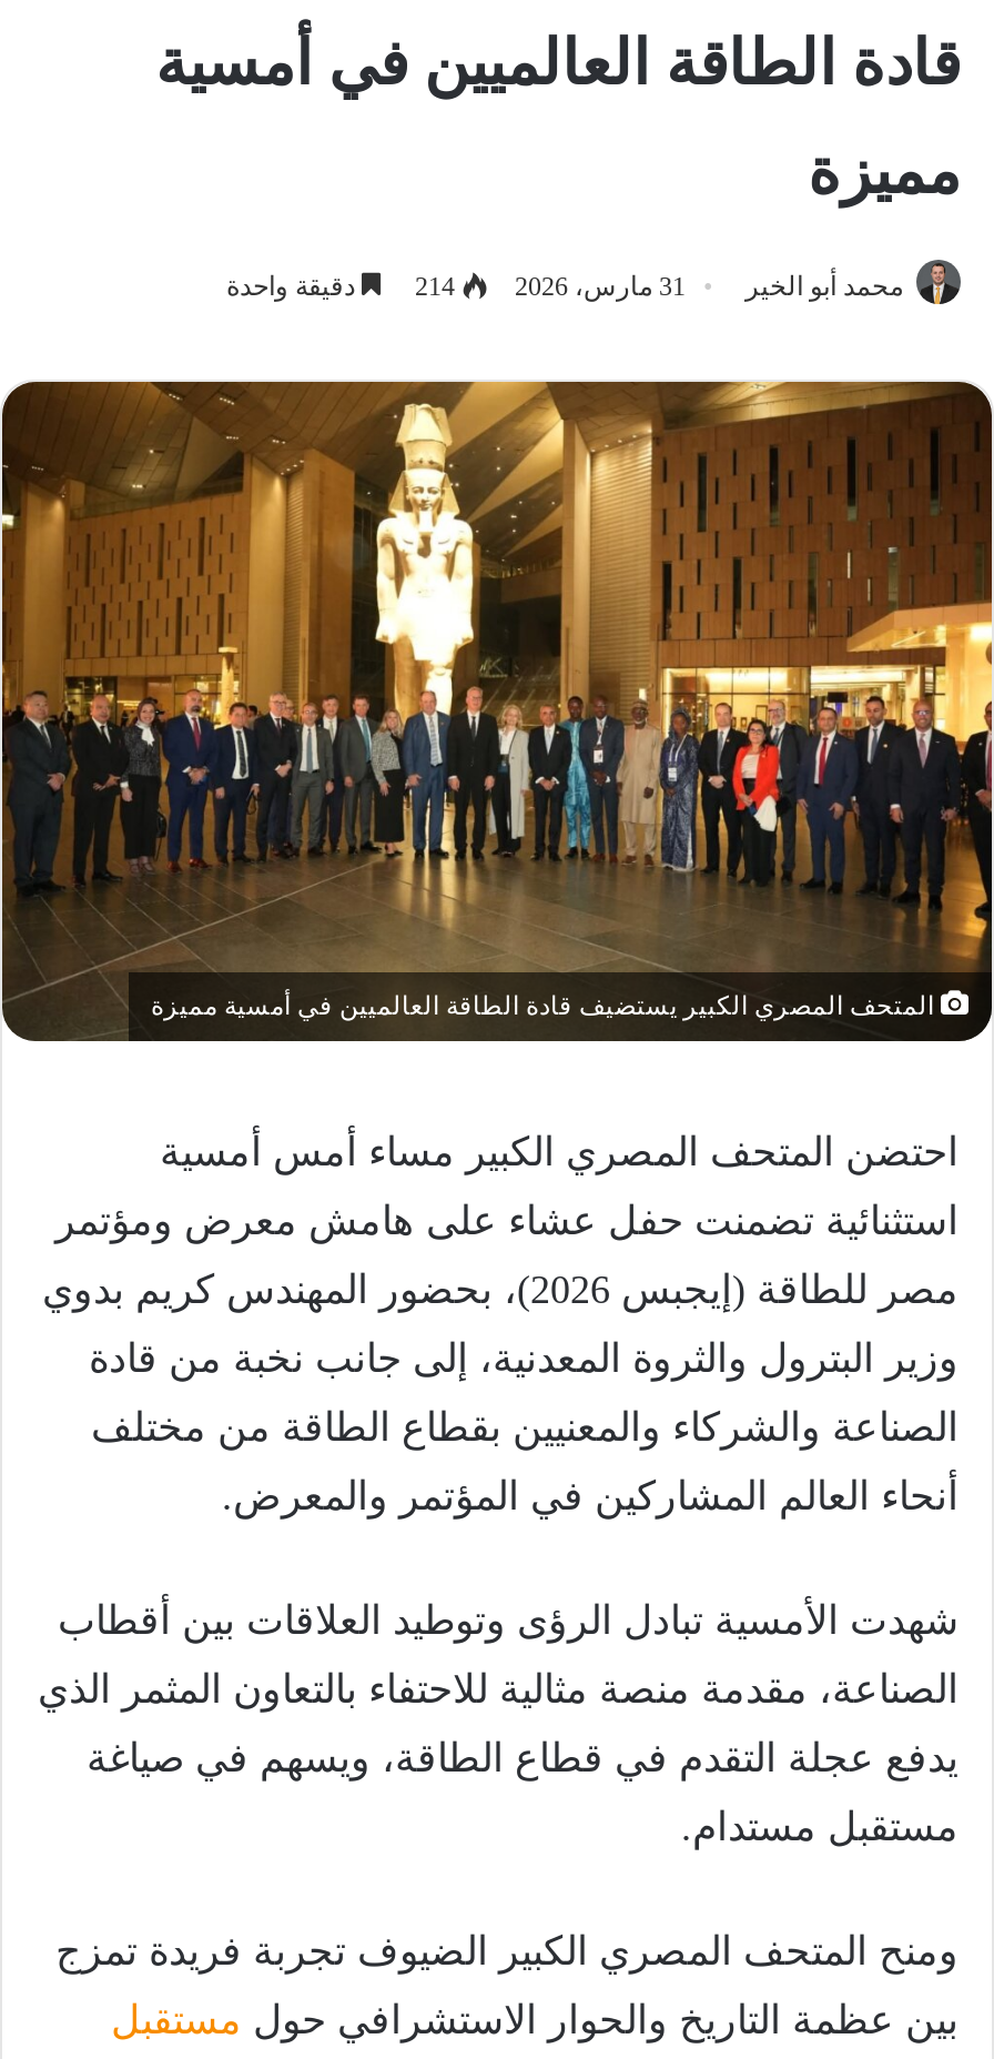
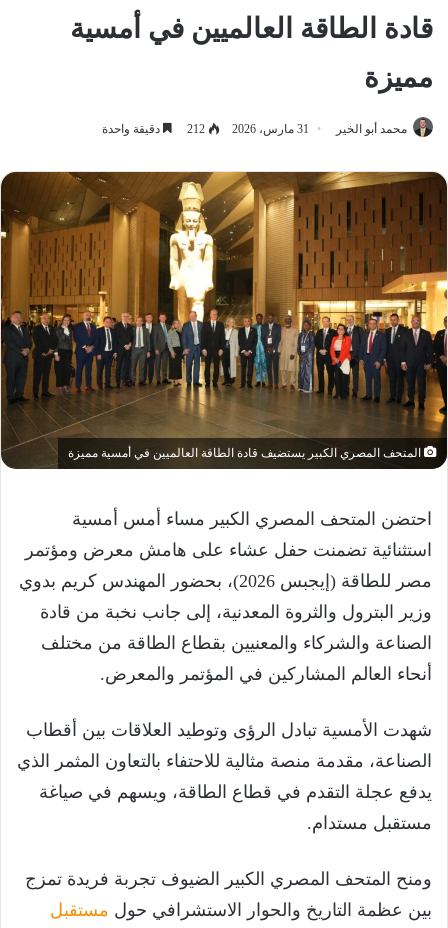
- 214 دقيقة واحدة
+ 212 دقيقة واحدة
